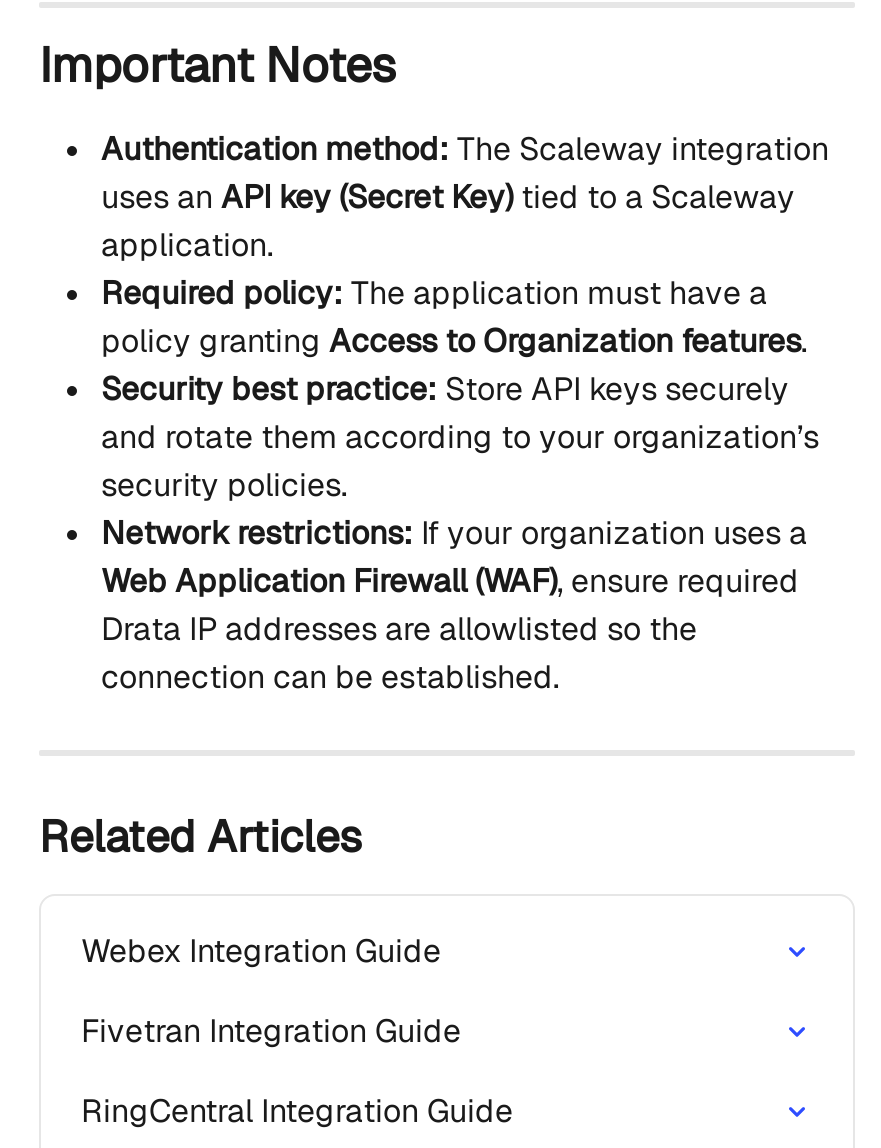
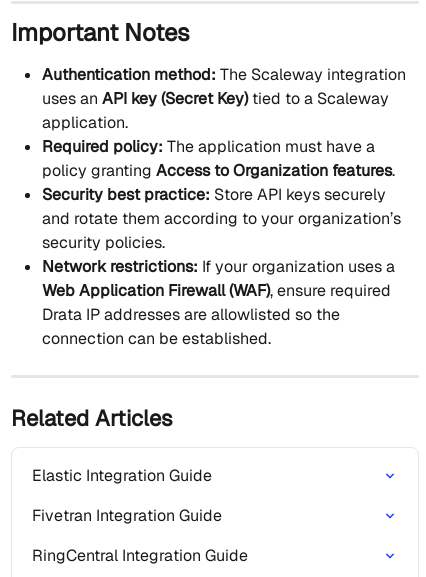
- Webex Integration Guide
+ Elastic Integration Guide
